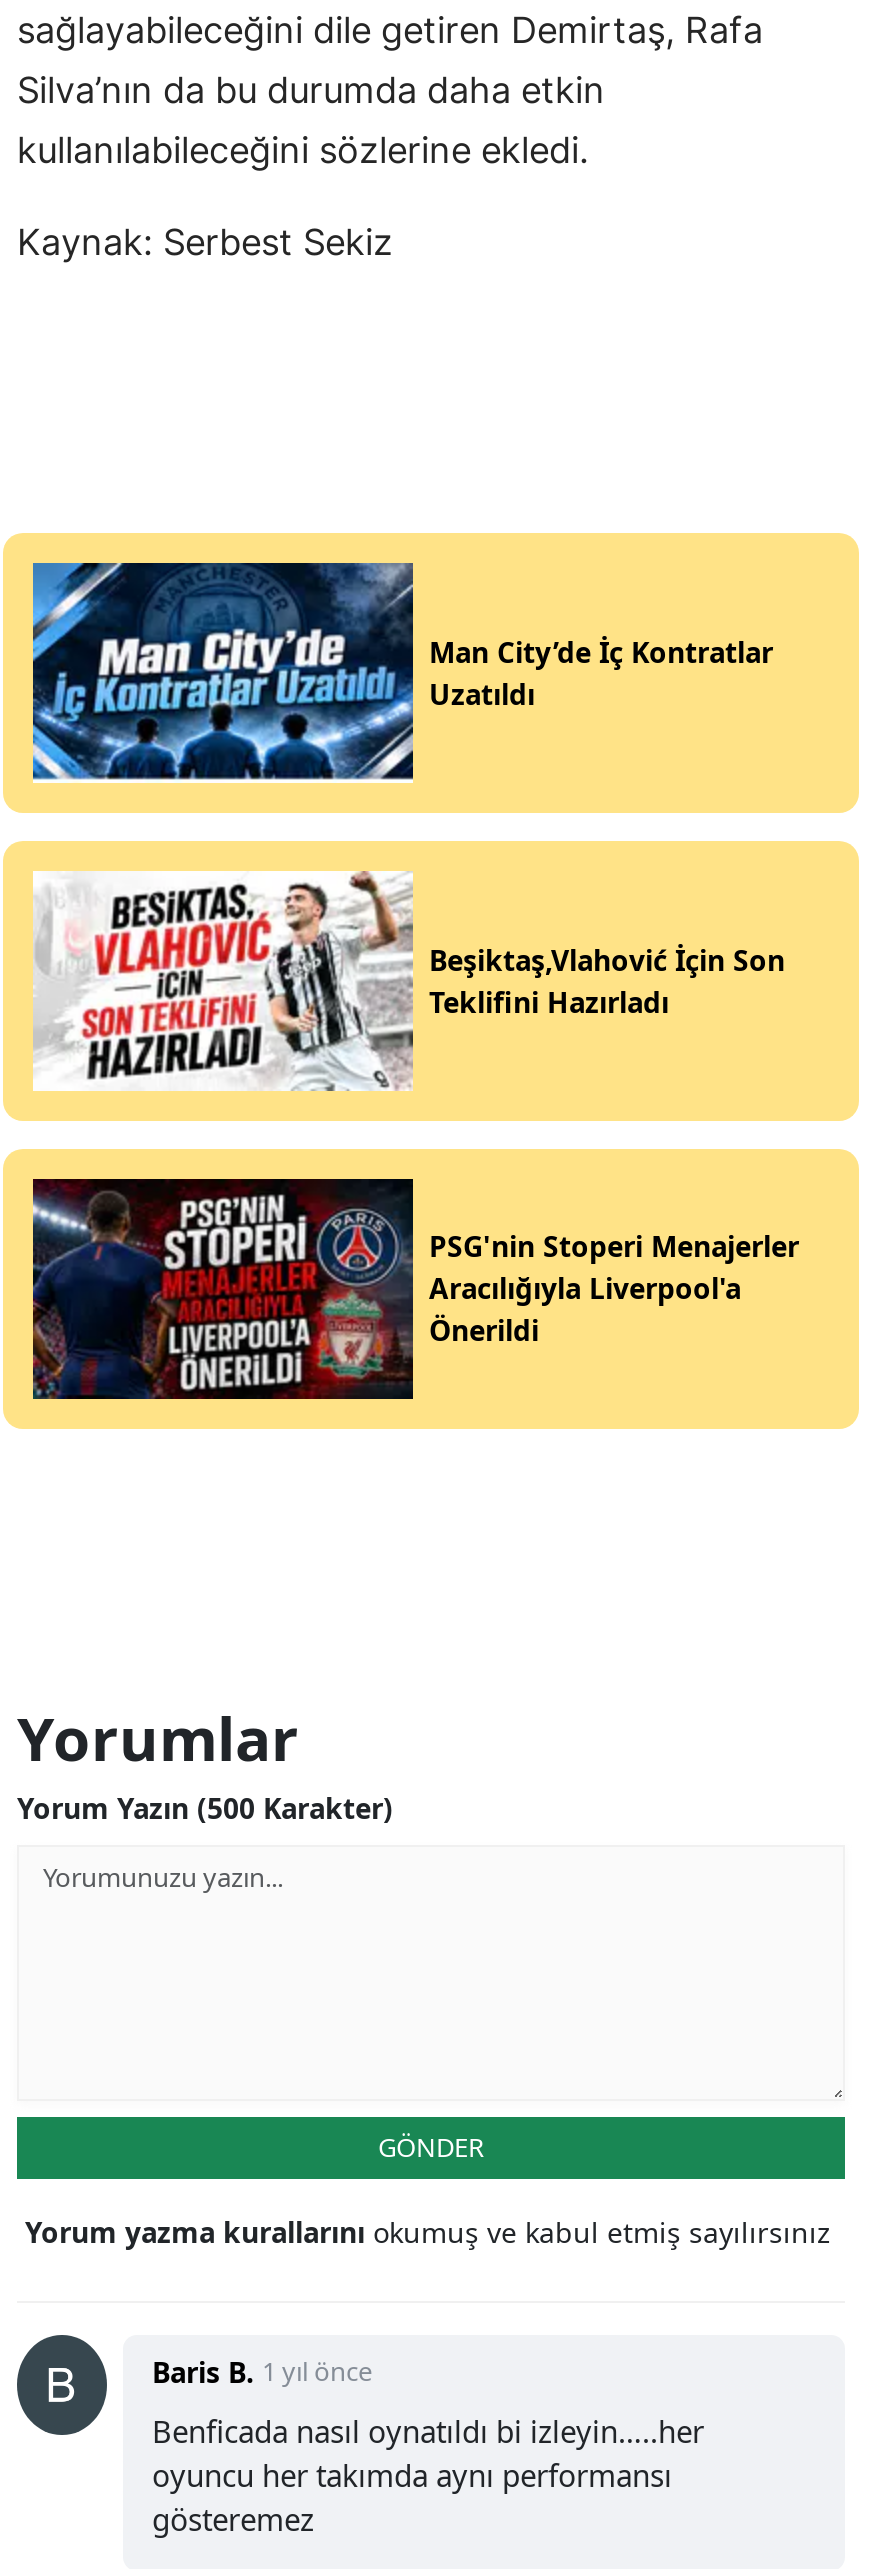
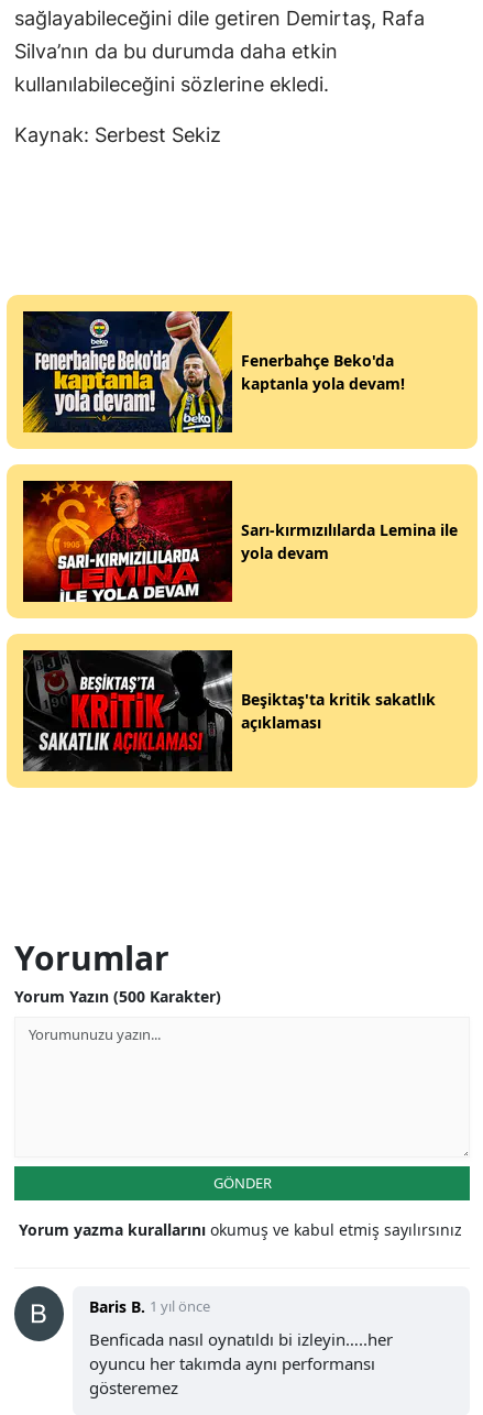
- [image]
- Man City’de İç Kontratlar
- Uzatıldı
+ [image]
+ Fenerbahçe Beko'da
+ kaptanla yola devam!

- [image]
- Beşiktaş,Vlahović İçin Son
- Teklifini Hazırladı
+ [image]
+ Sarı-kırmızılılarda Lemina ile
+ yola devam

- [image]
- PSG'nin Stoperi Menajerler
- Aracılığıyla Liverpool'a
- Önerildi
+ [image]
+ Beşiktaş'ta kritik sakatlık
+ açıklaması
